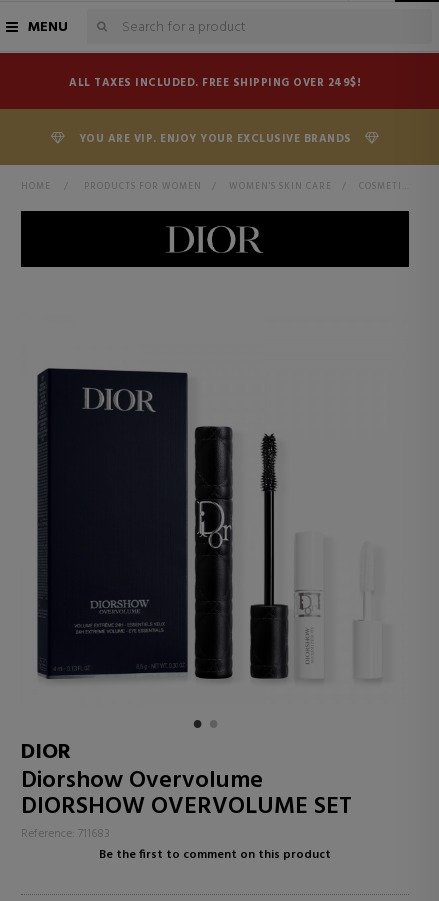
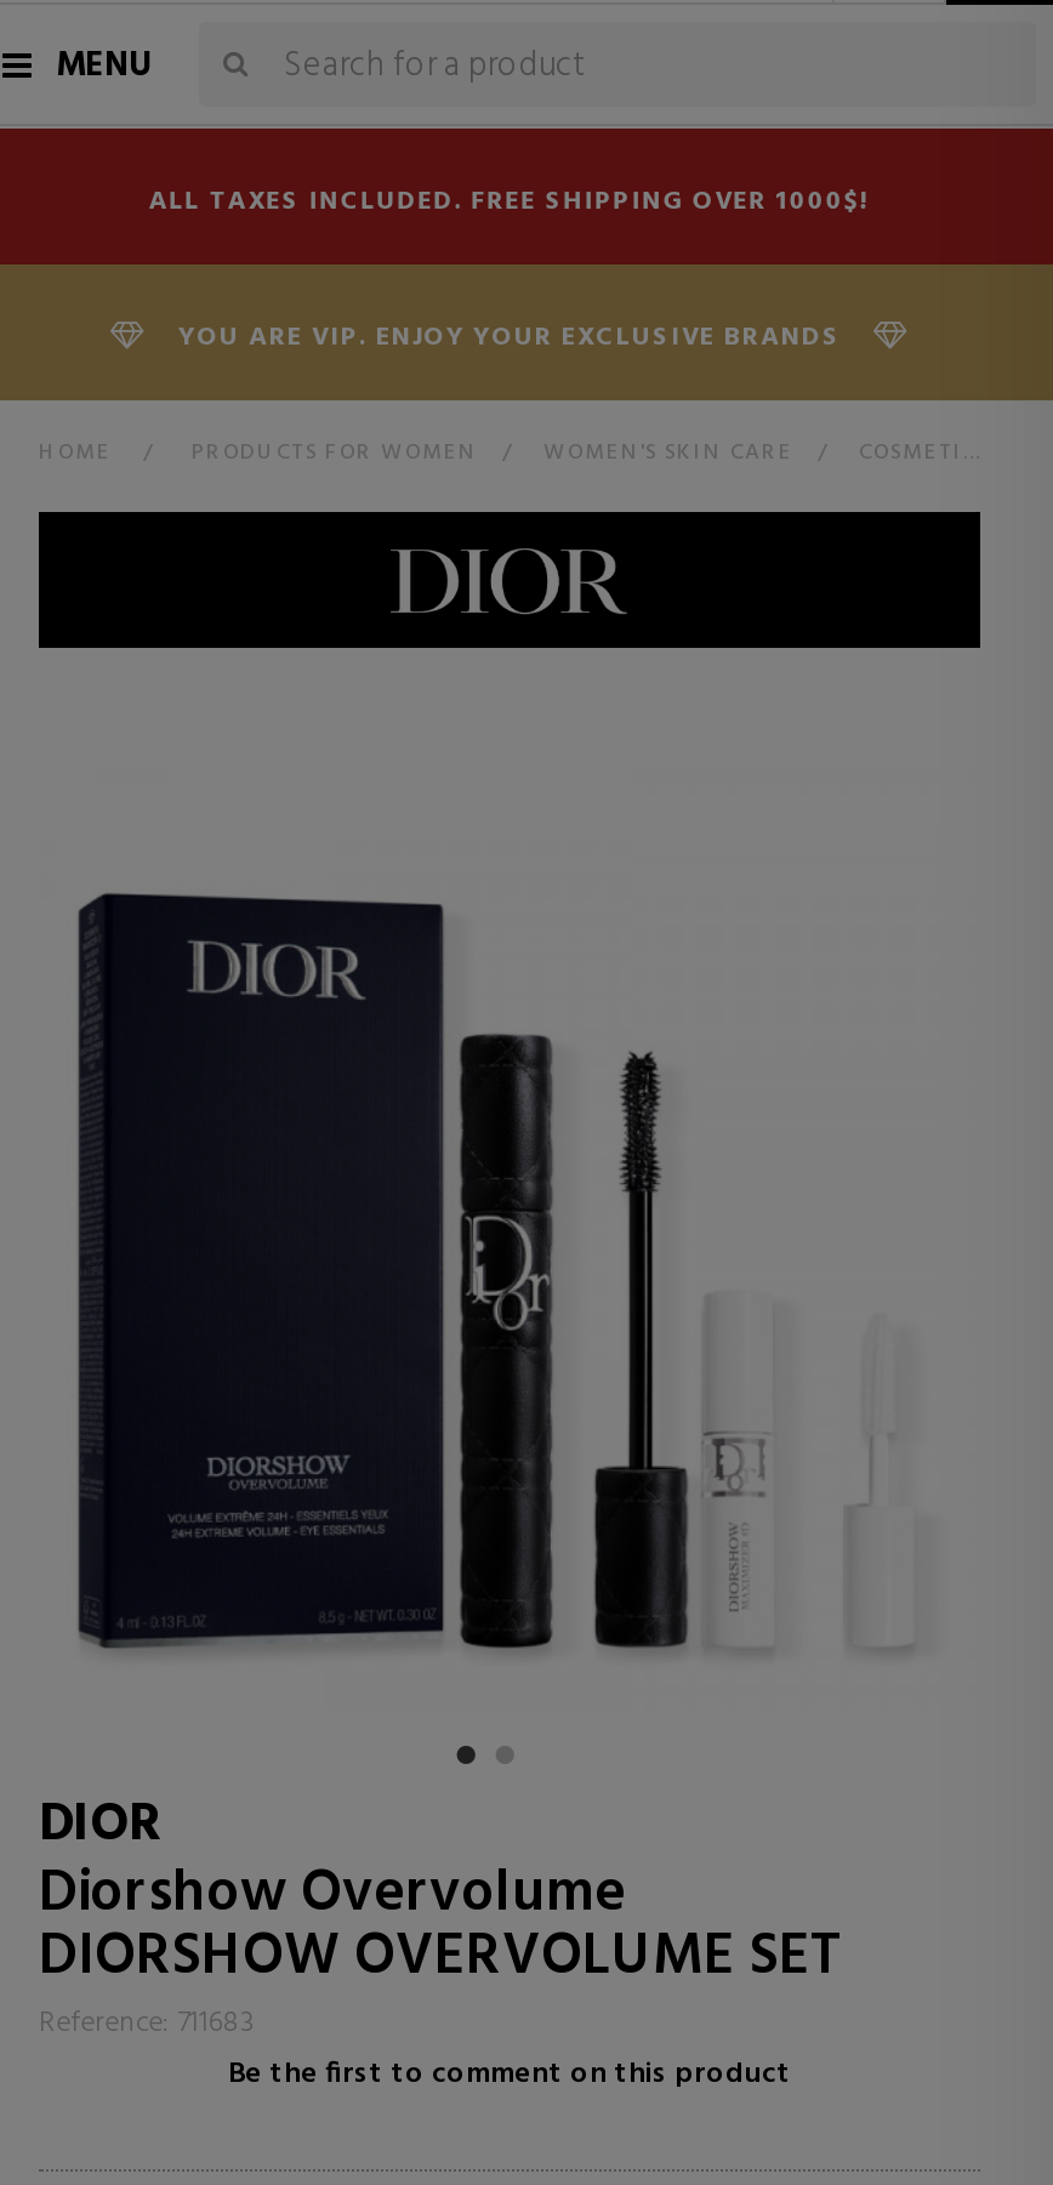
- ALL TAXES INCLUDED. FREE SHIPPING OVER 249$!
+ ALL TAXES INCLUDED. FREE SHIPPING OVER 1000$!
